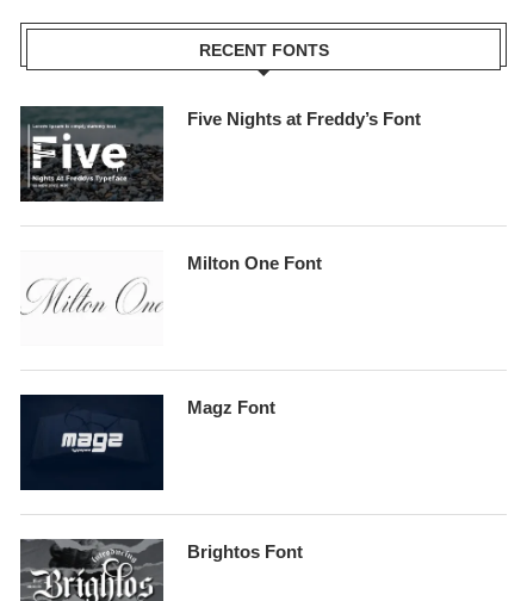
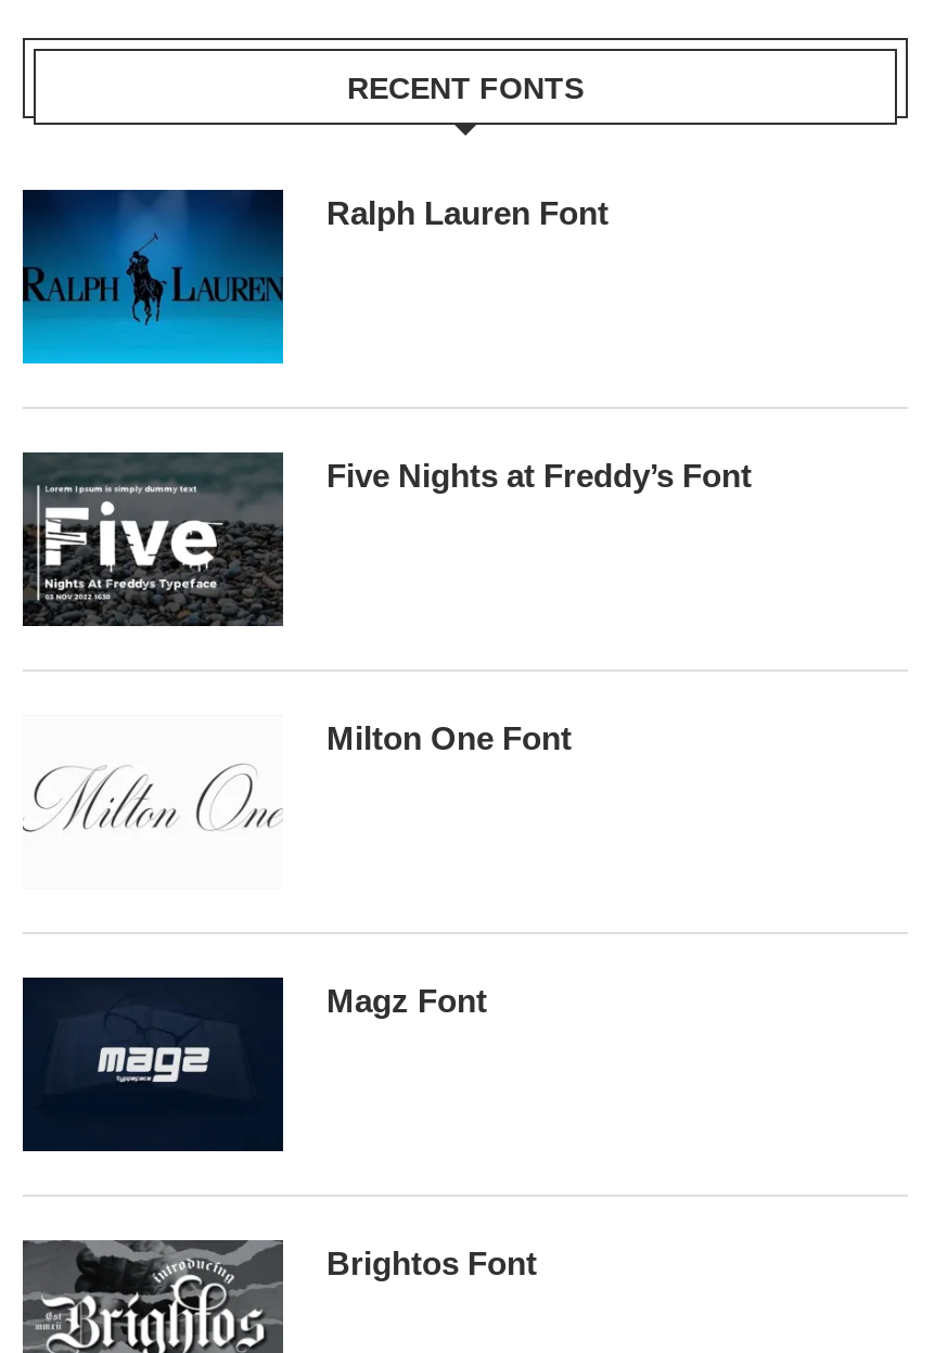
+ [image]
+ Ralph Lauren Font
